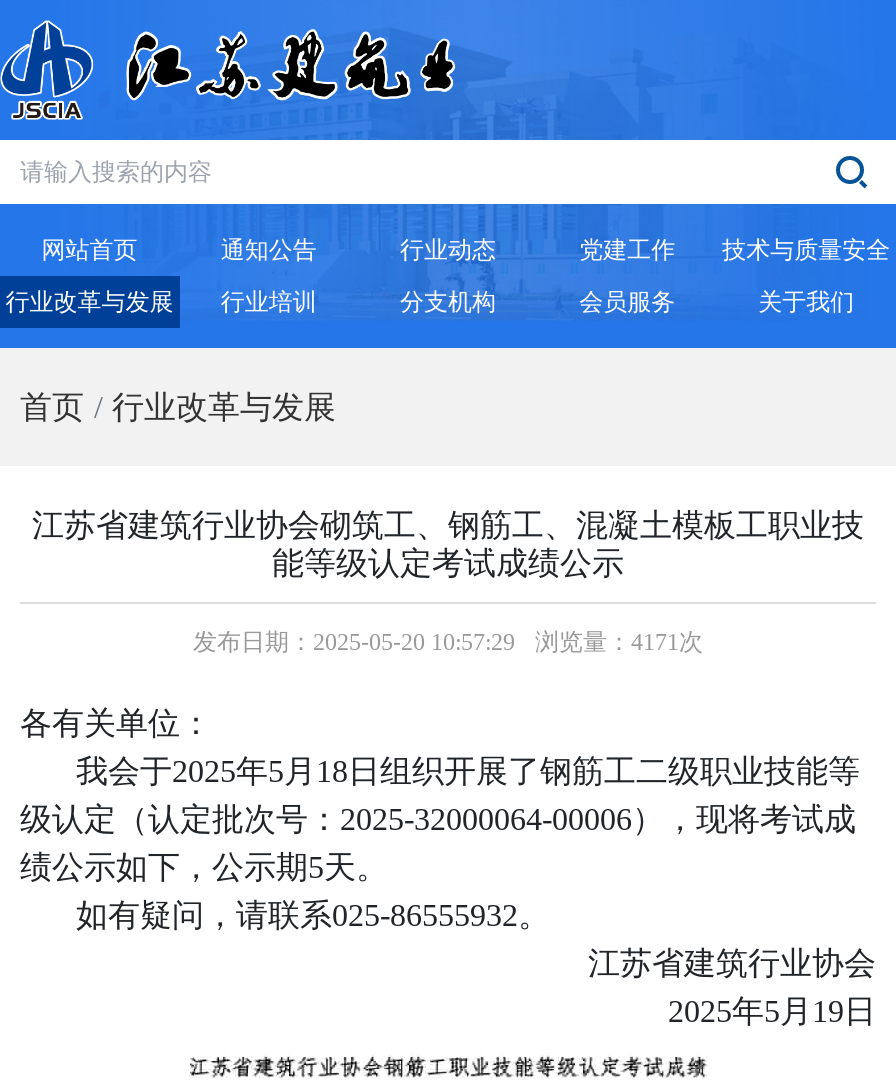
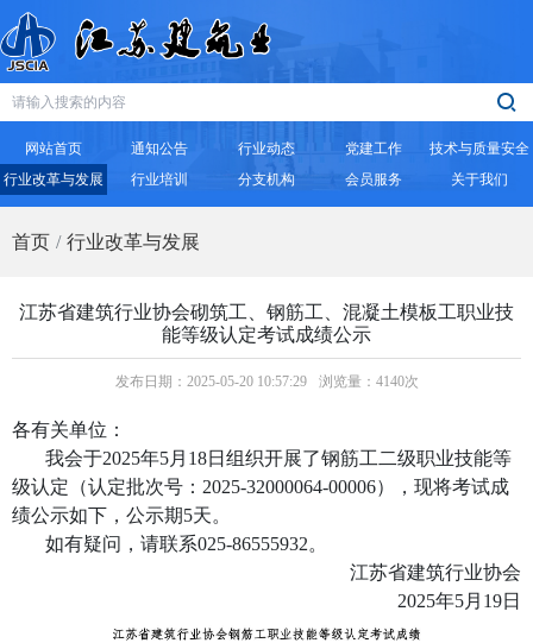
- 发布日期：2025-05-20 10:57:29 浏览量：4171次
+ 发布日期：2025-05-20 10:57:29 浏览量：4140次
